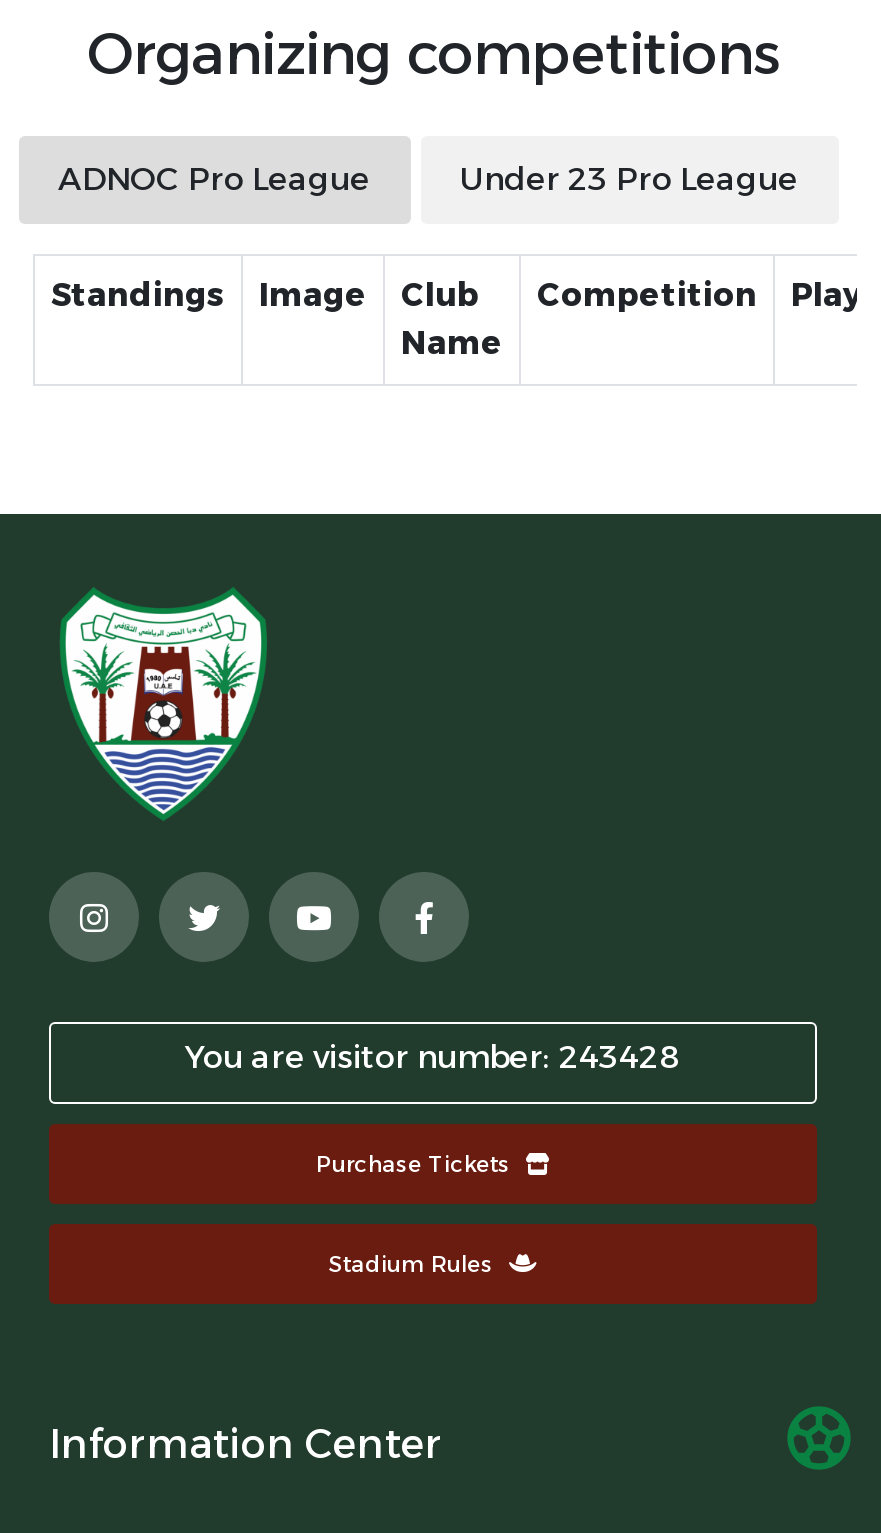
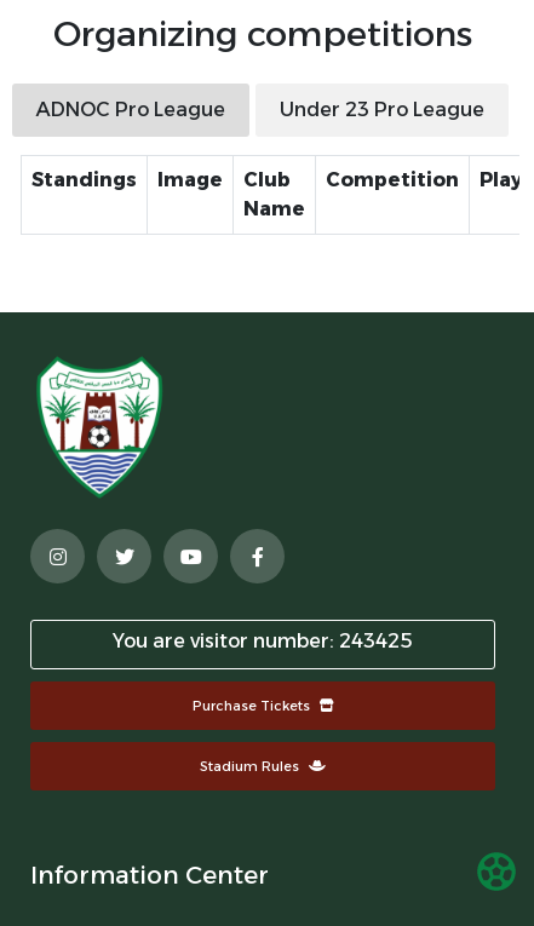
- You are visitor number: 243428
+ You are visitor number: 243425
